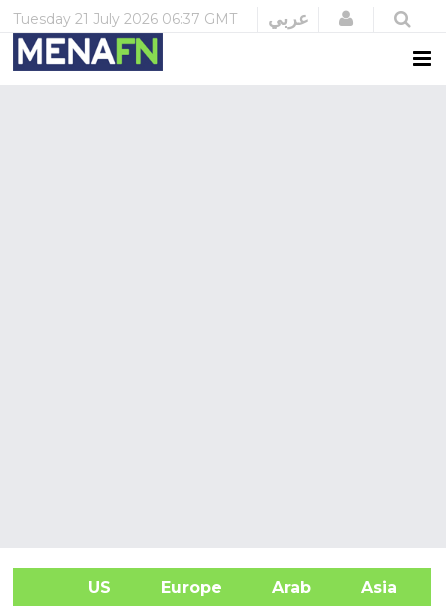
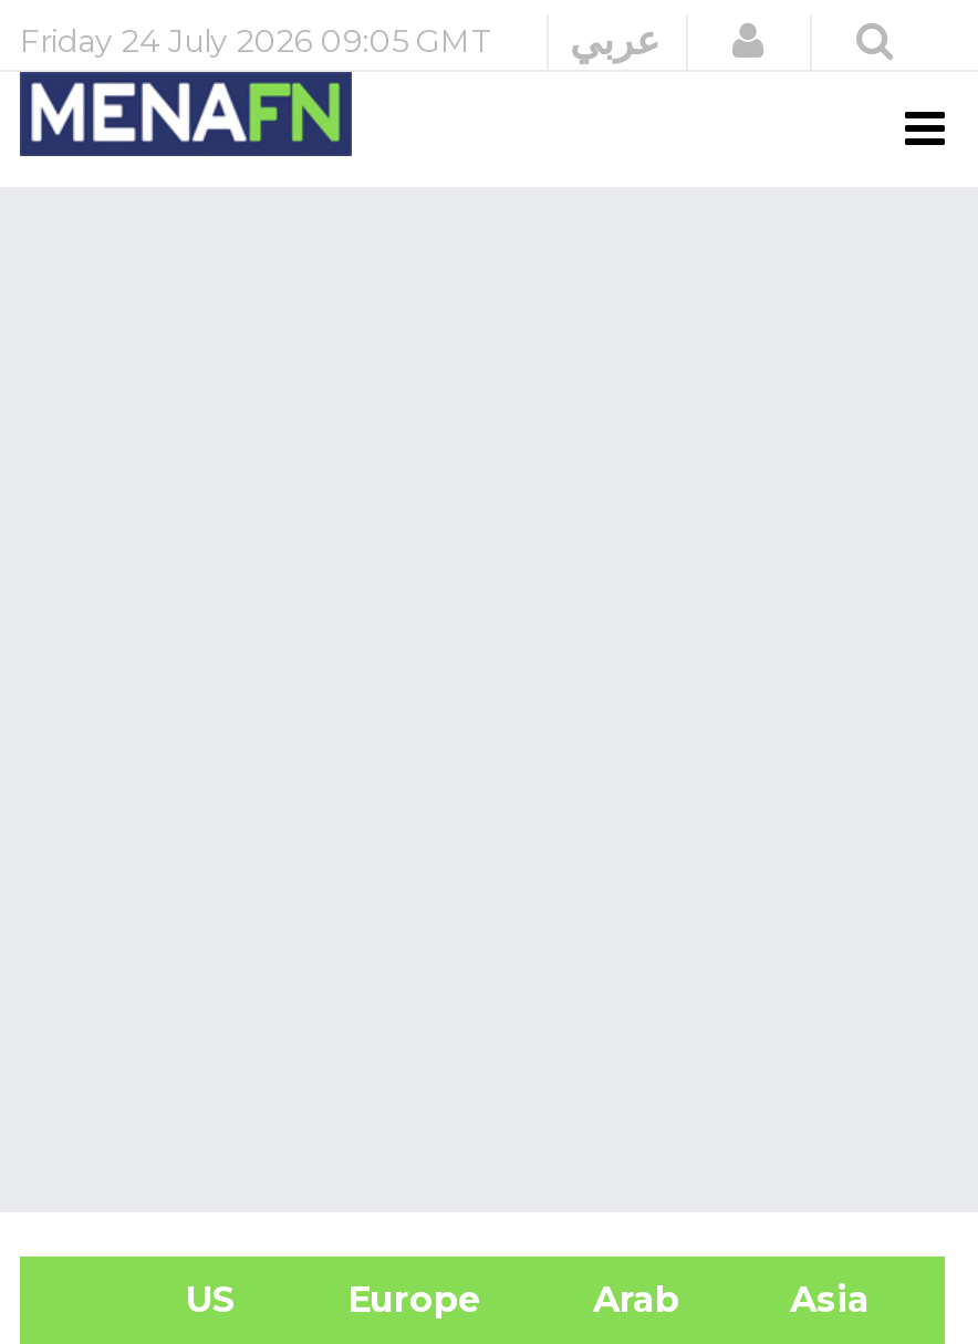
- Tuesday 21 July 2026 06:37 GMT
+ Friday 24 July 2026 09:05 GMT
